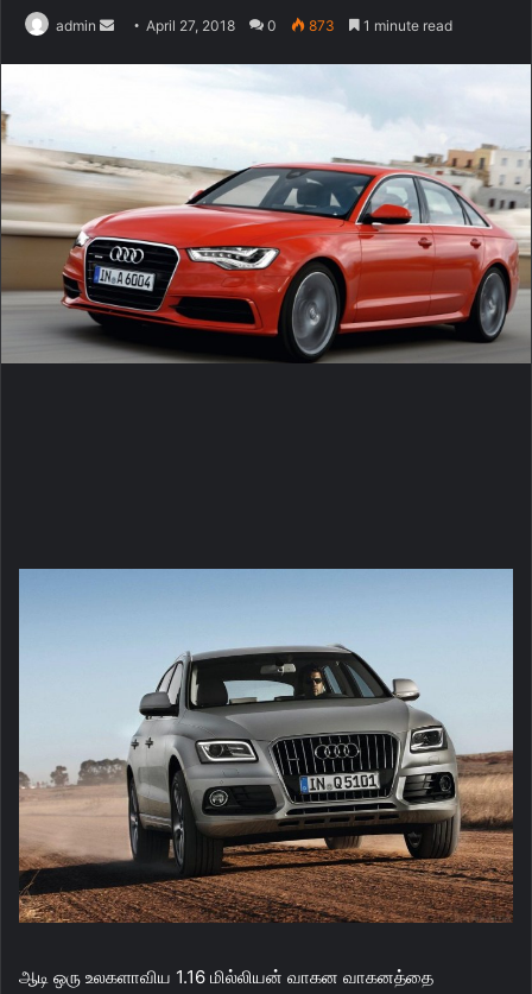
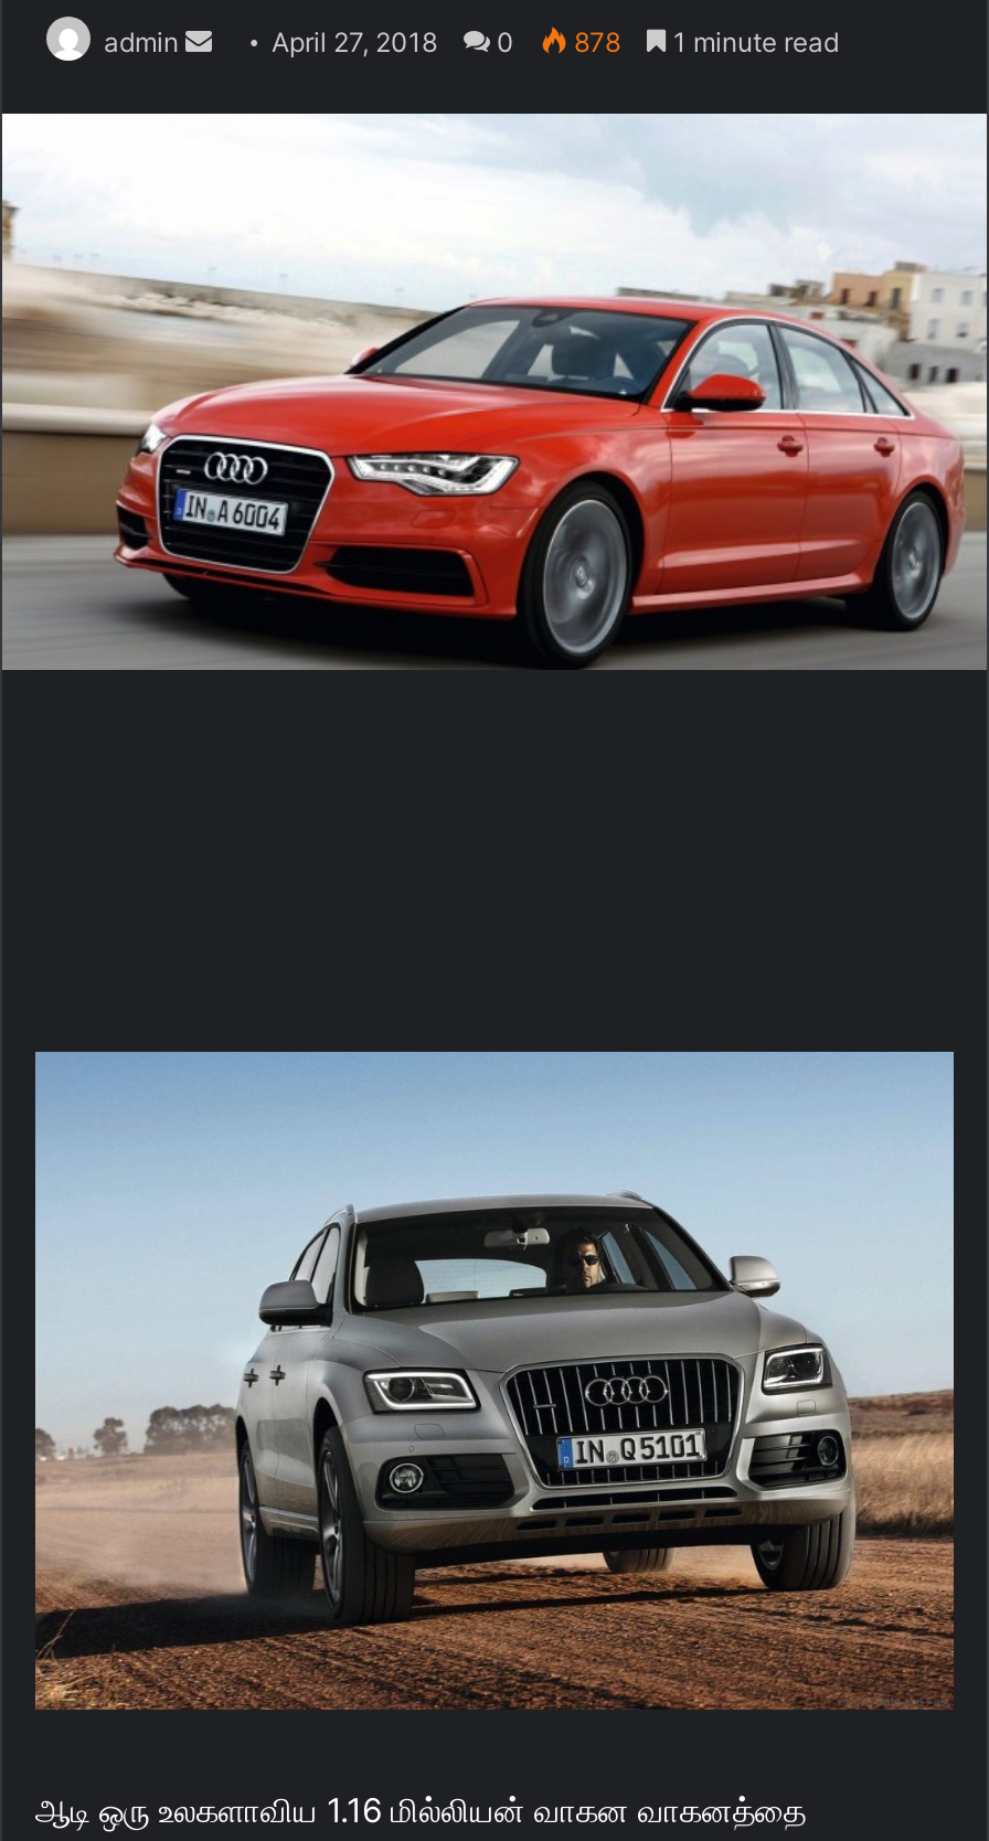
- 873
+ 878
